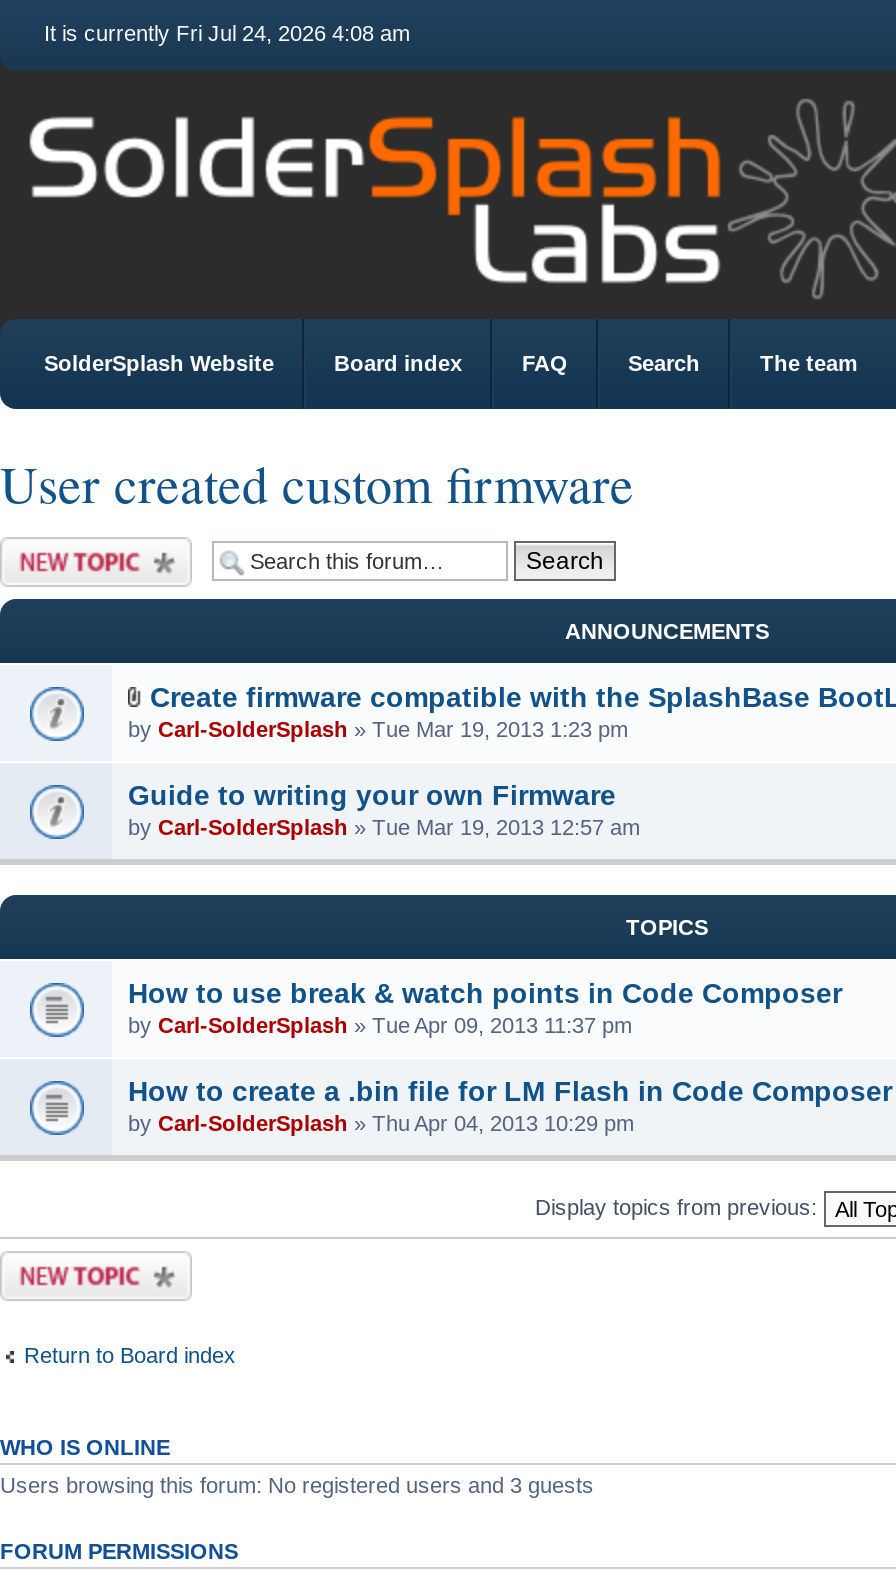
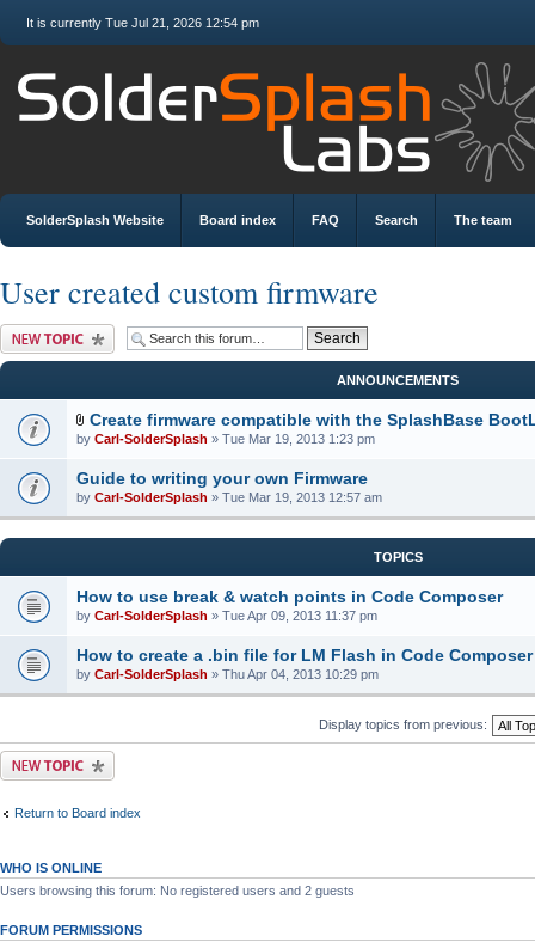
- It is currently Fri Jul 24, 2026 4:08 am
+ It is currently Tue Jul 21, 2026 12:54 pm

- Users browsing this forum: No registered users and 3 guests
+ Users browsing this forum: No registered users and 2 guests
